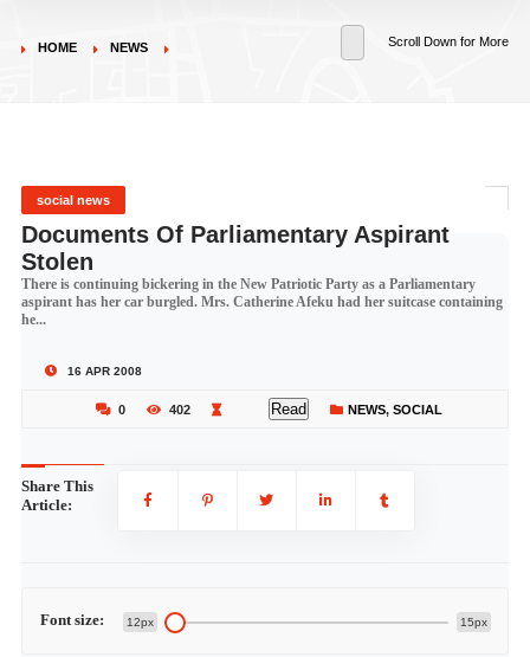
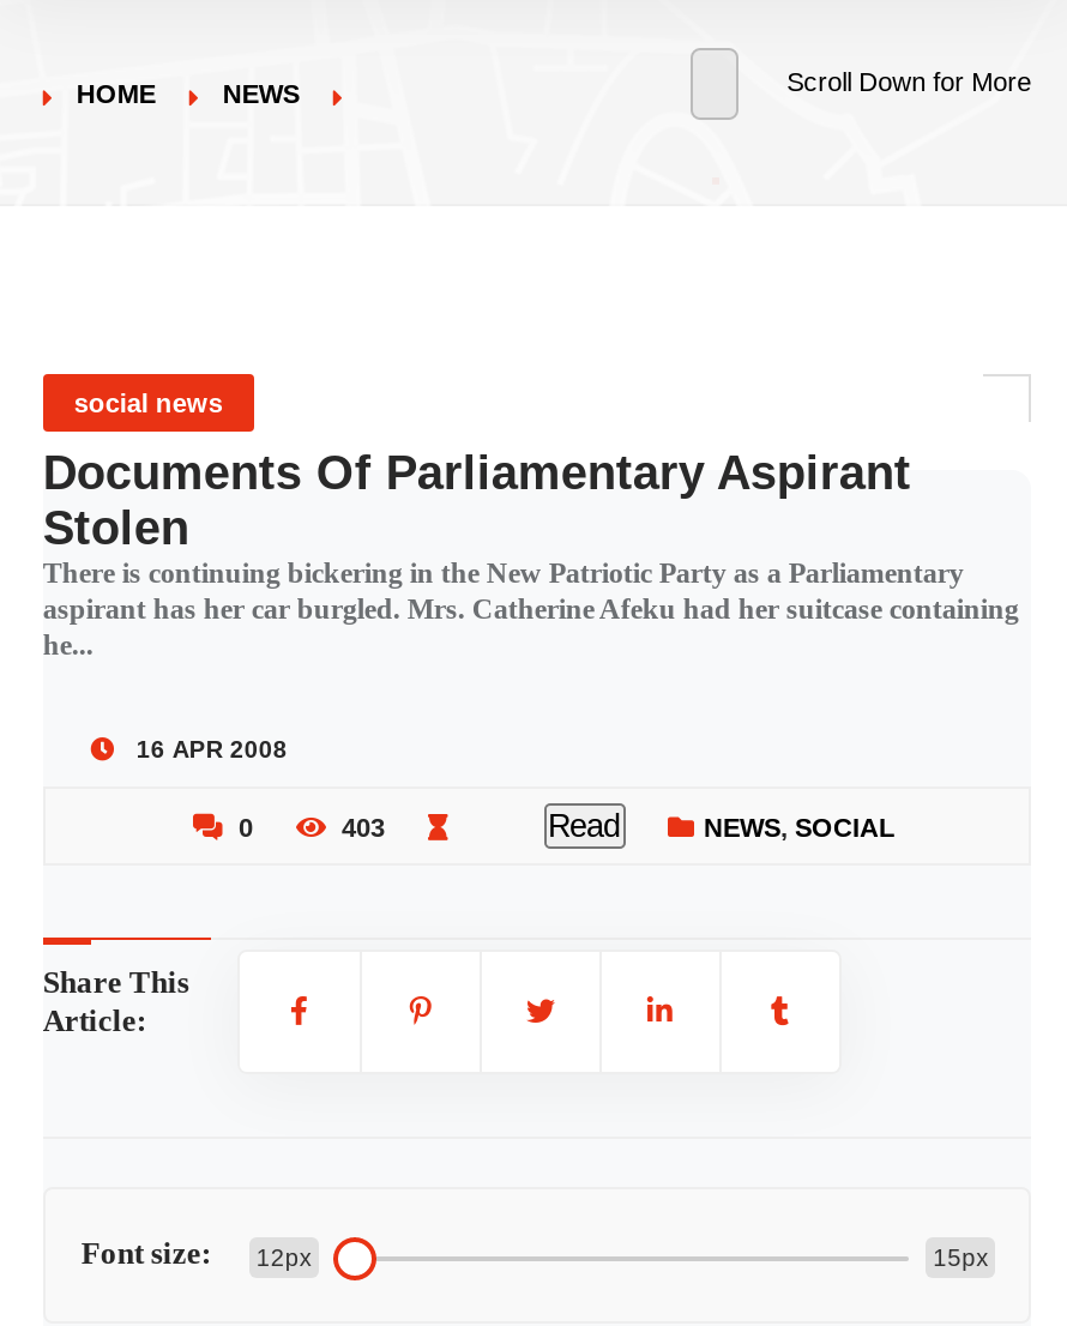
- 402
+ 403
